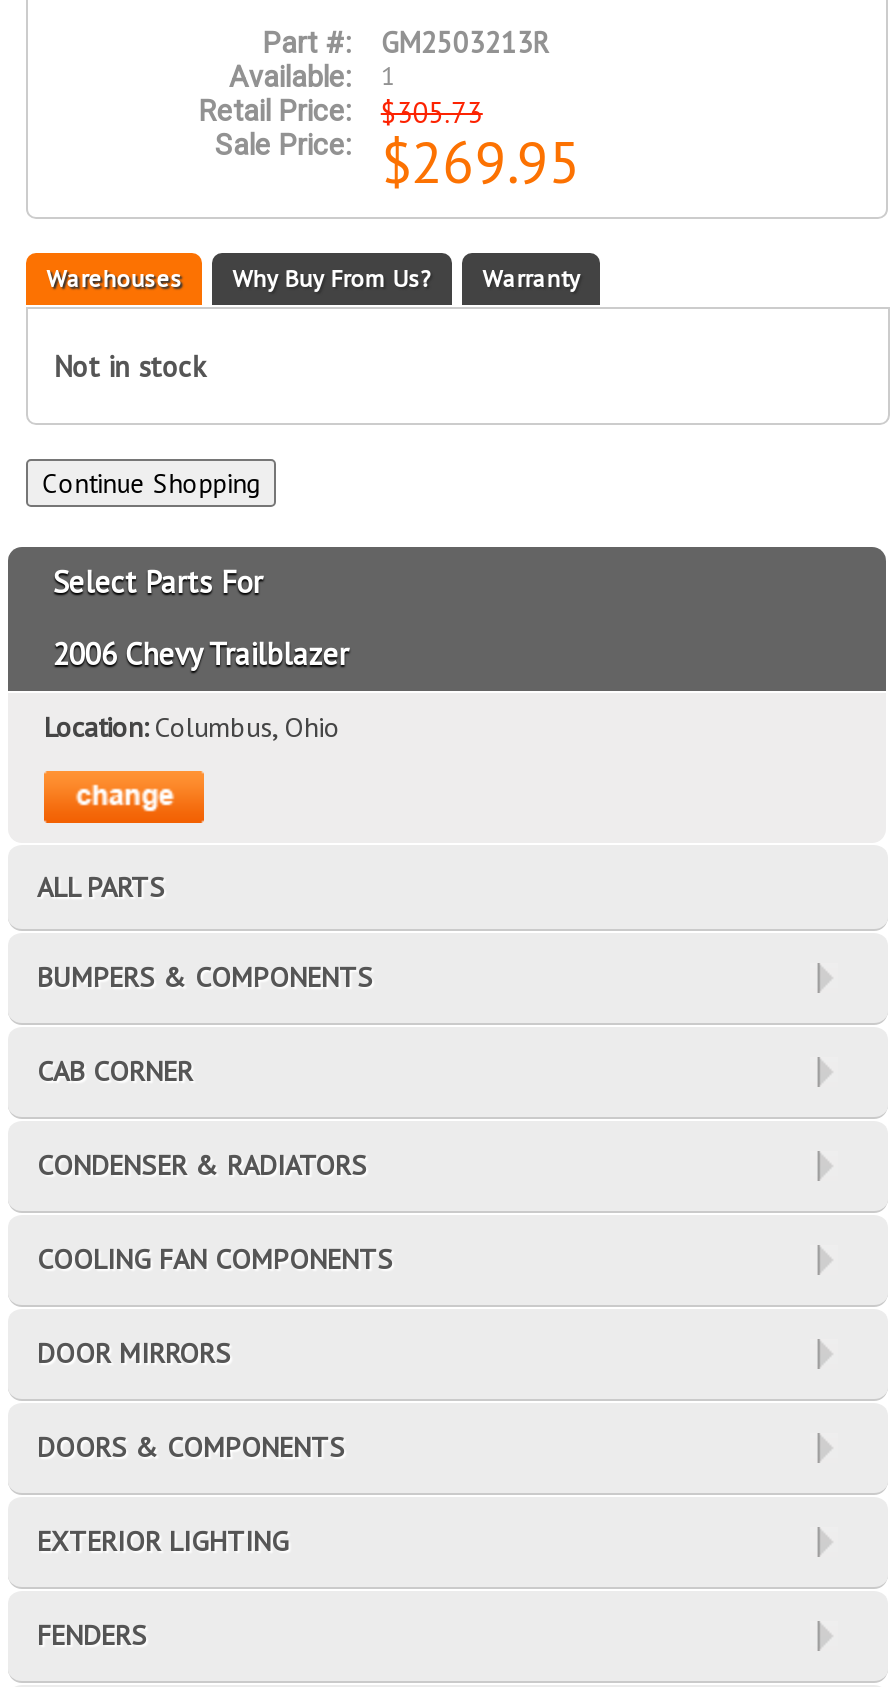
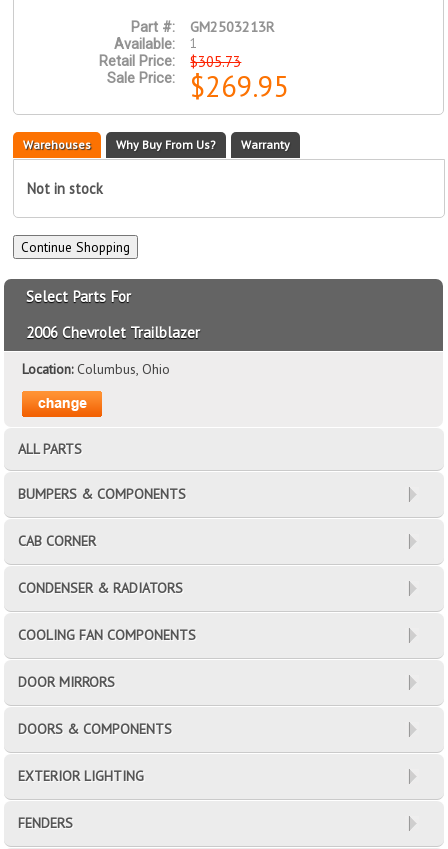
- 2006 Chevy Trailblazer
+ 2006 Chevrolet Trailblazer
